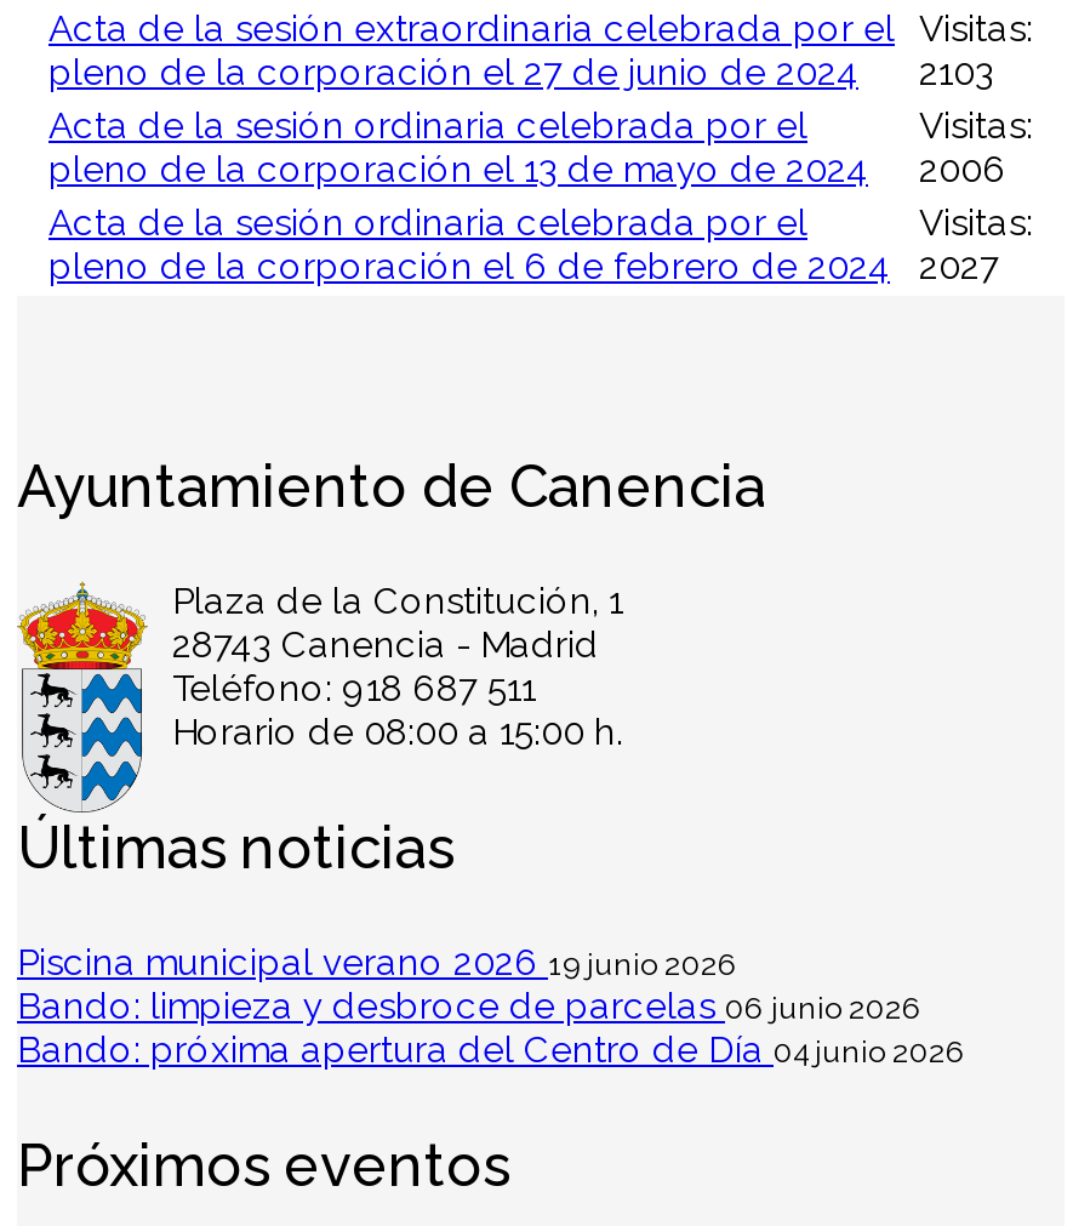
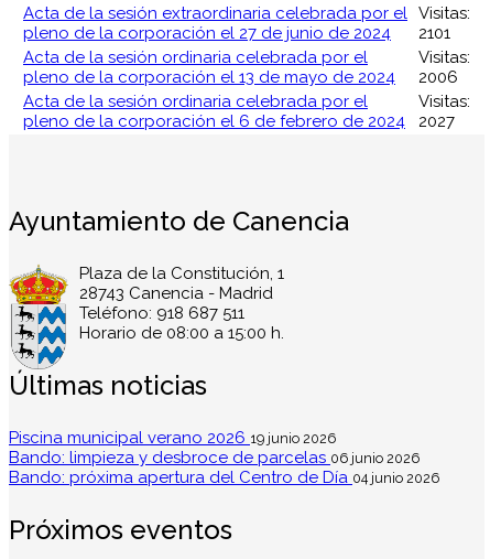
- pleno de la corporación el 27 de junio de 2024 2103
+ pleno de la corporación el 27 de junio de 2024 2101
